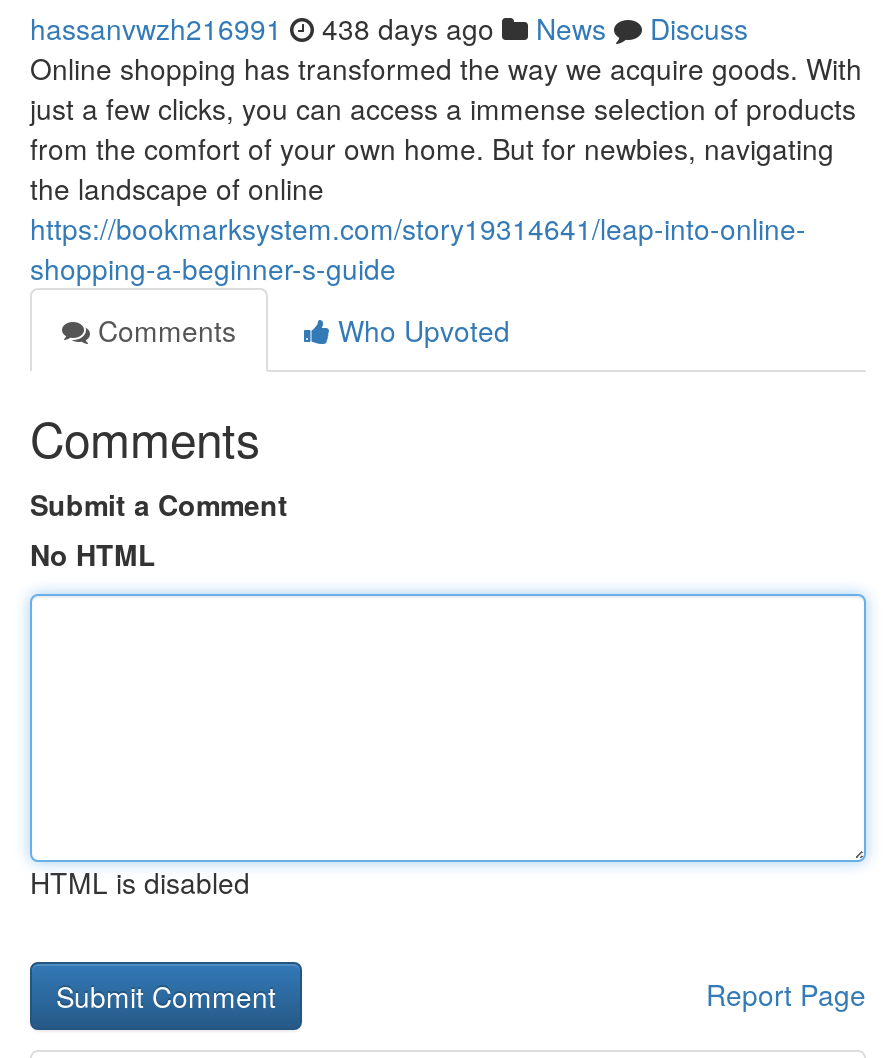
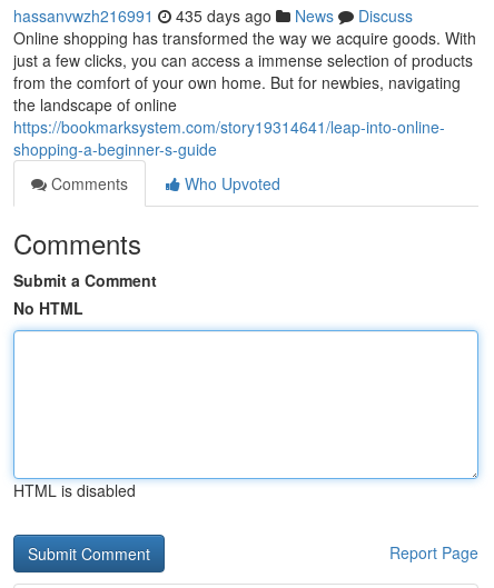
- hassanvwzh216991 438 days ago News Discuss
+ hassanvwzh216991 435 days ago News Discuss
